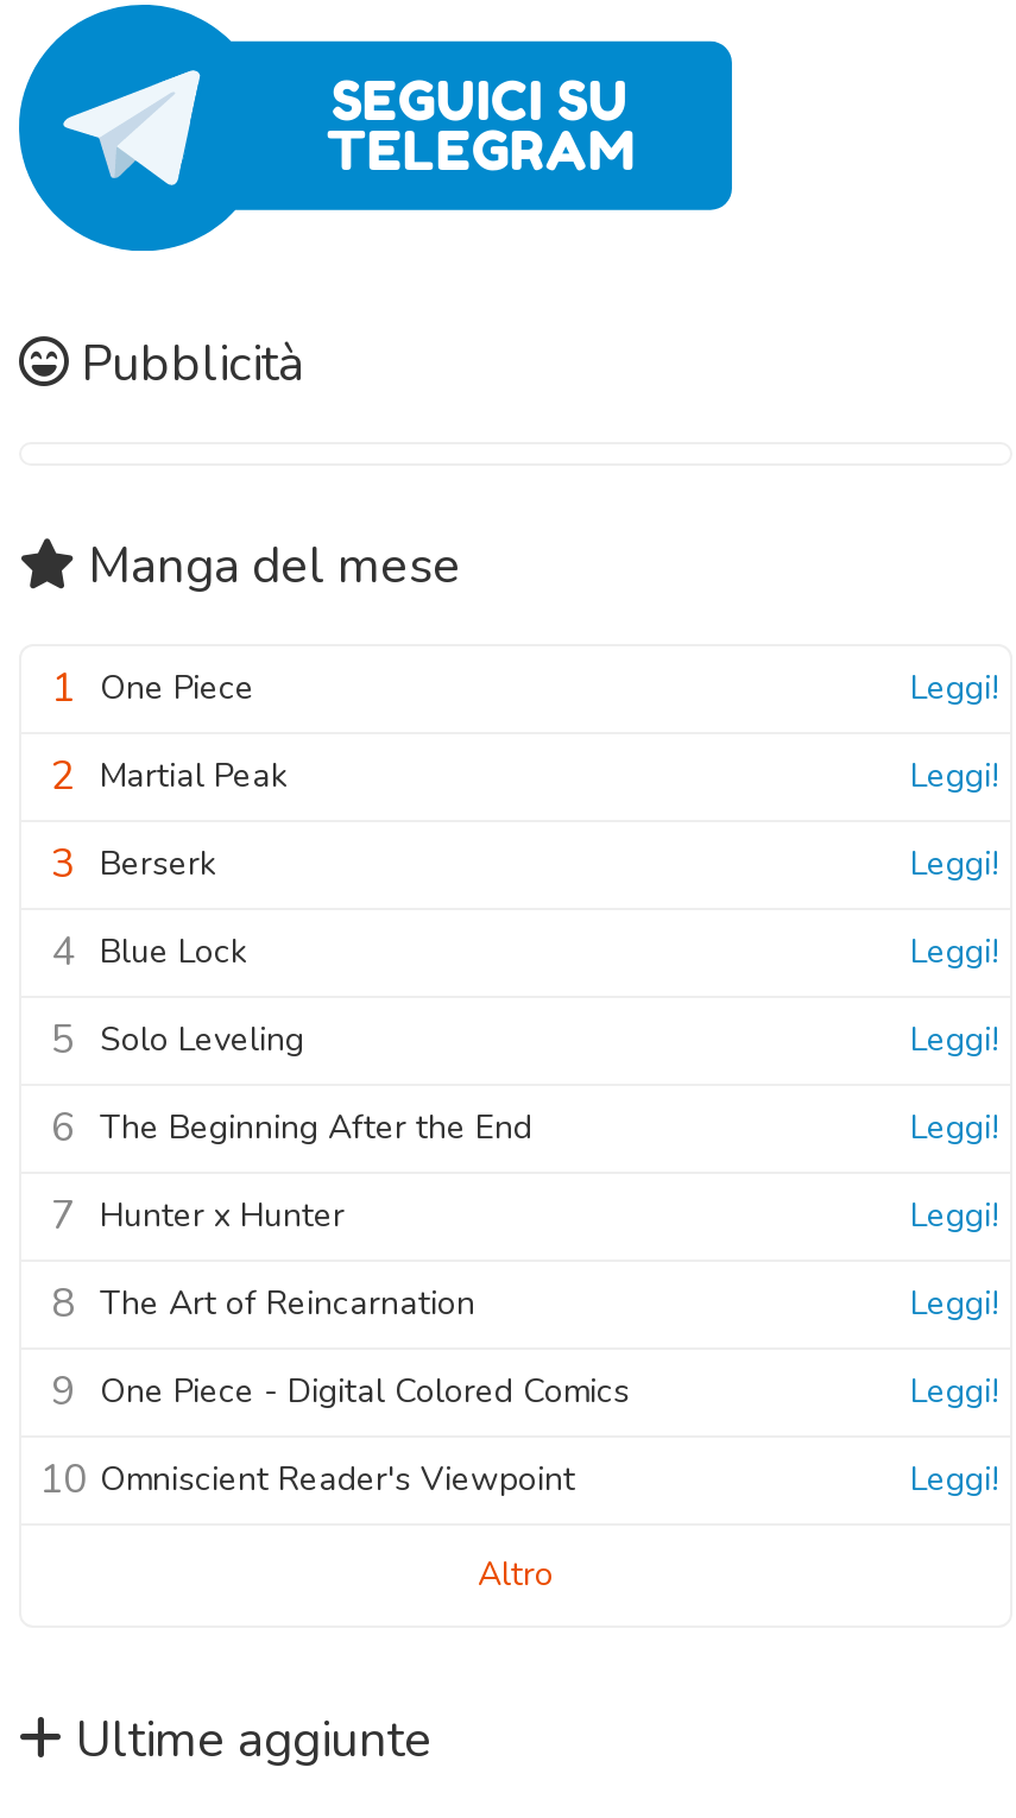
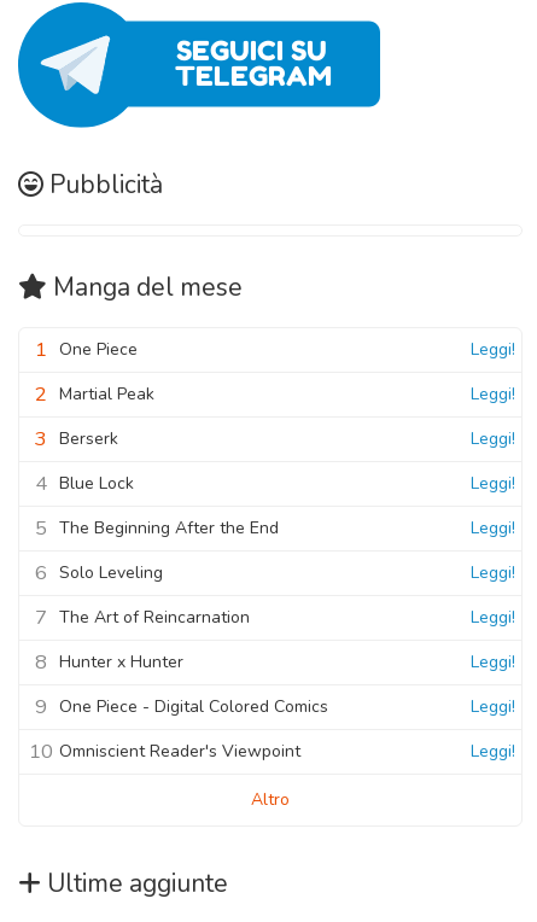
- 5 Solo Leveling
+ 5 The Beginning After the End

- 6 The Beginning After the End
+ 6 Solo Leveling

- 7 Hunter x Hunter
+ 7 The Art of Reincarnation

- 8 The Art of Reincarnation
+ 8 Hunter x Hunter
